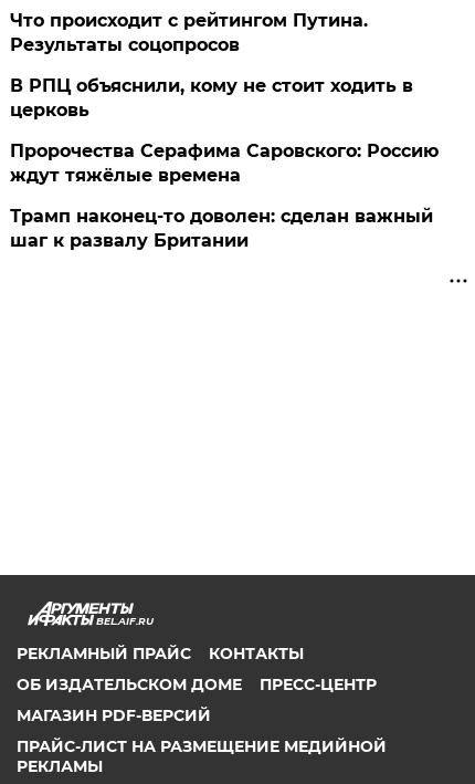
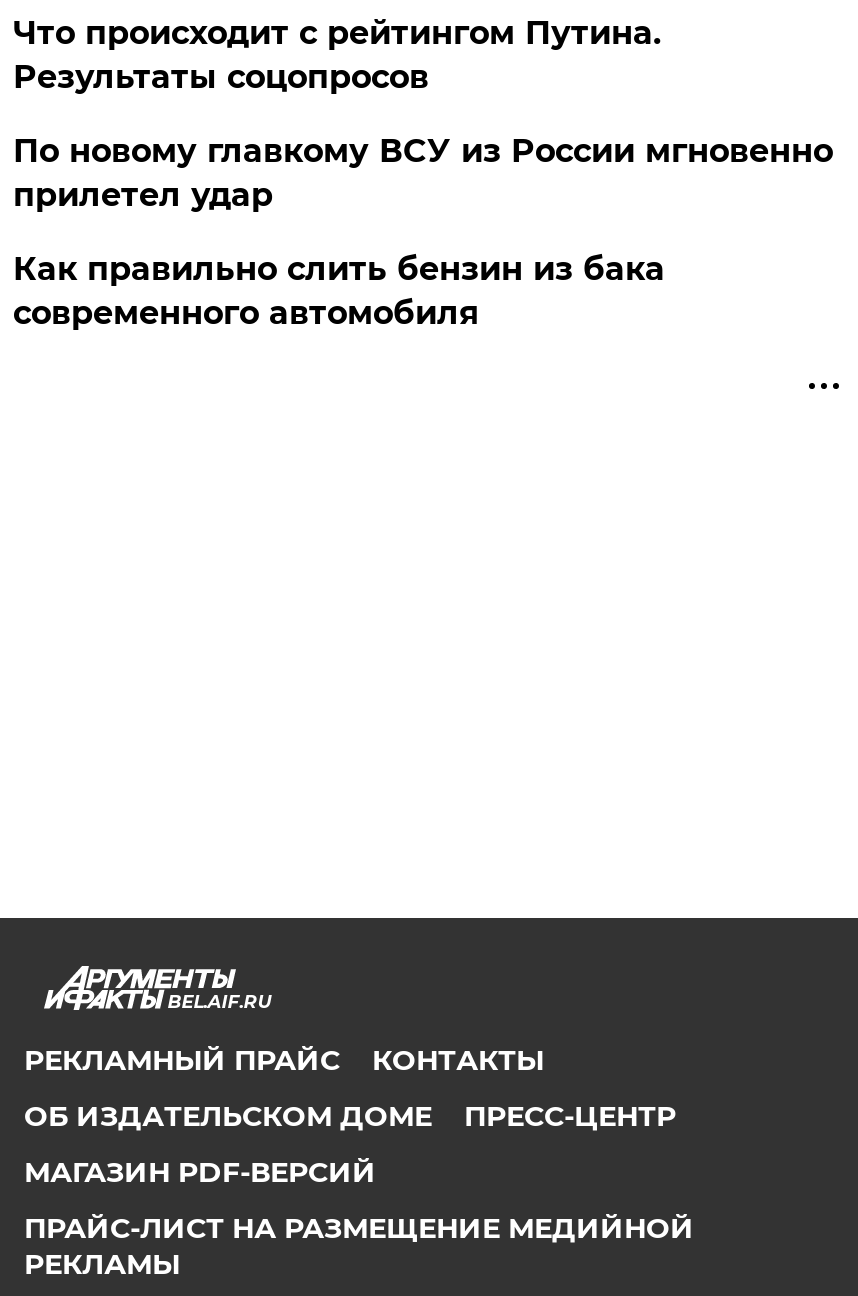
- В РПЦ объяснили, кому не стоит ходить в
- церковь
- Пророчества Серафима Саровского: Россию
- ждут тяжёлые времена
- Трамп наконец-то доволен: сделан важный
- шаг к развалу Британии
+ По новому главкому ВСУ из России мгновенно
+ прилетел удар
+ Как правильно слить бензин из бака
+ современного автомобиля
